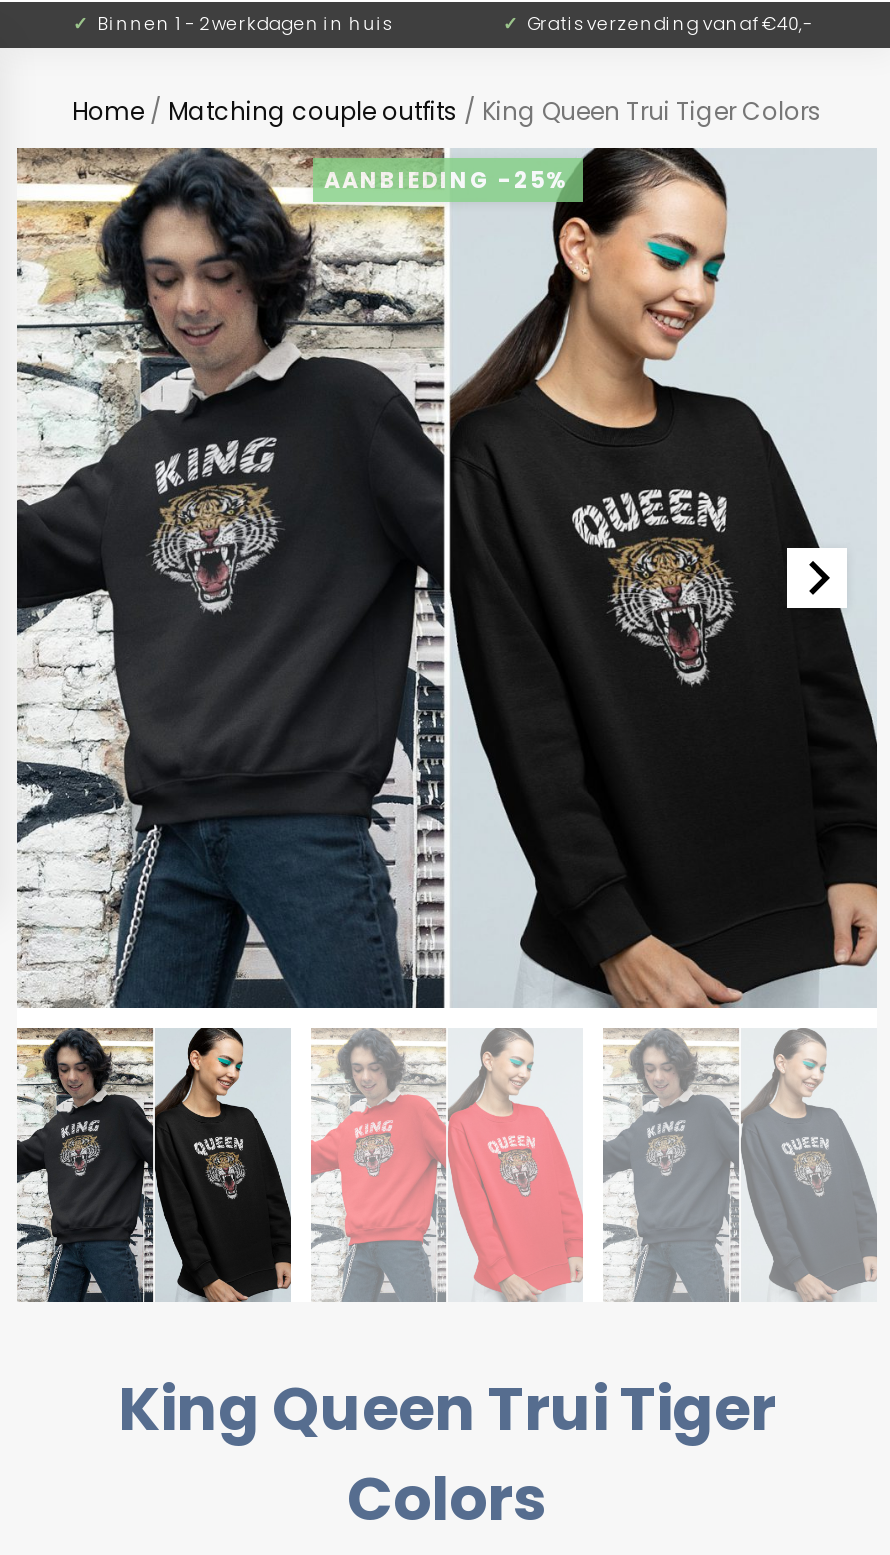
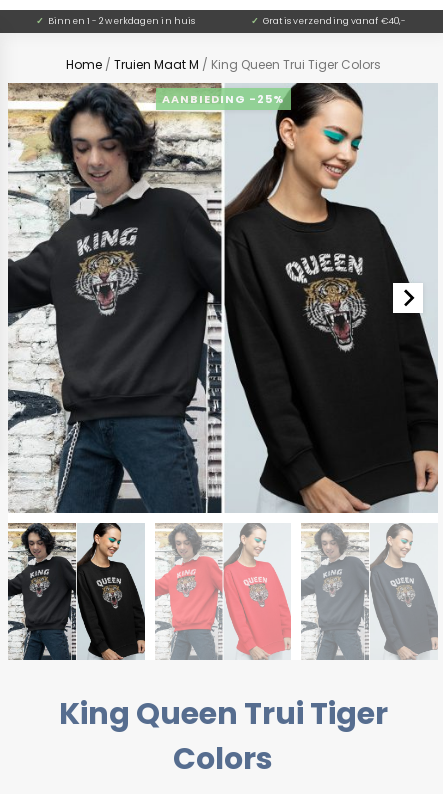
- Home / Matching couple outfits / King Queen Trui Tiger Colors
+ Home / Truien Maat M / King Queen Trui Tiger Colors
